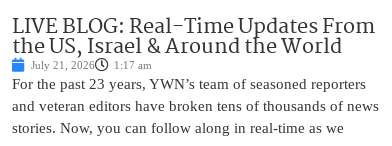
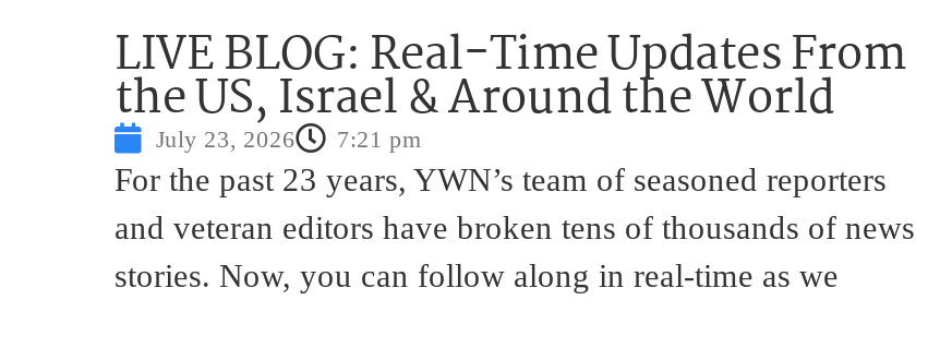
- July 21, 2026
- 1:17 am
+ July 23, 2026
+ 7:21 pm
